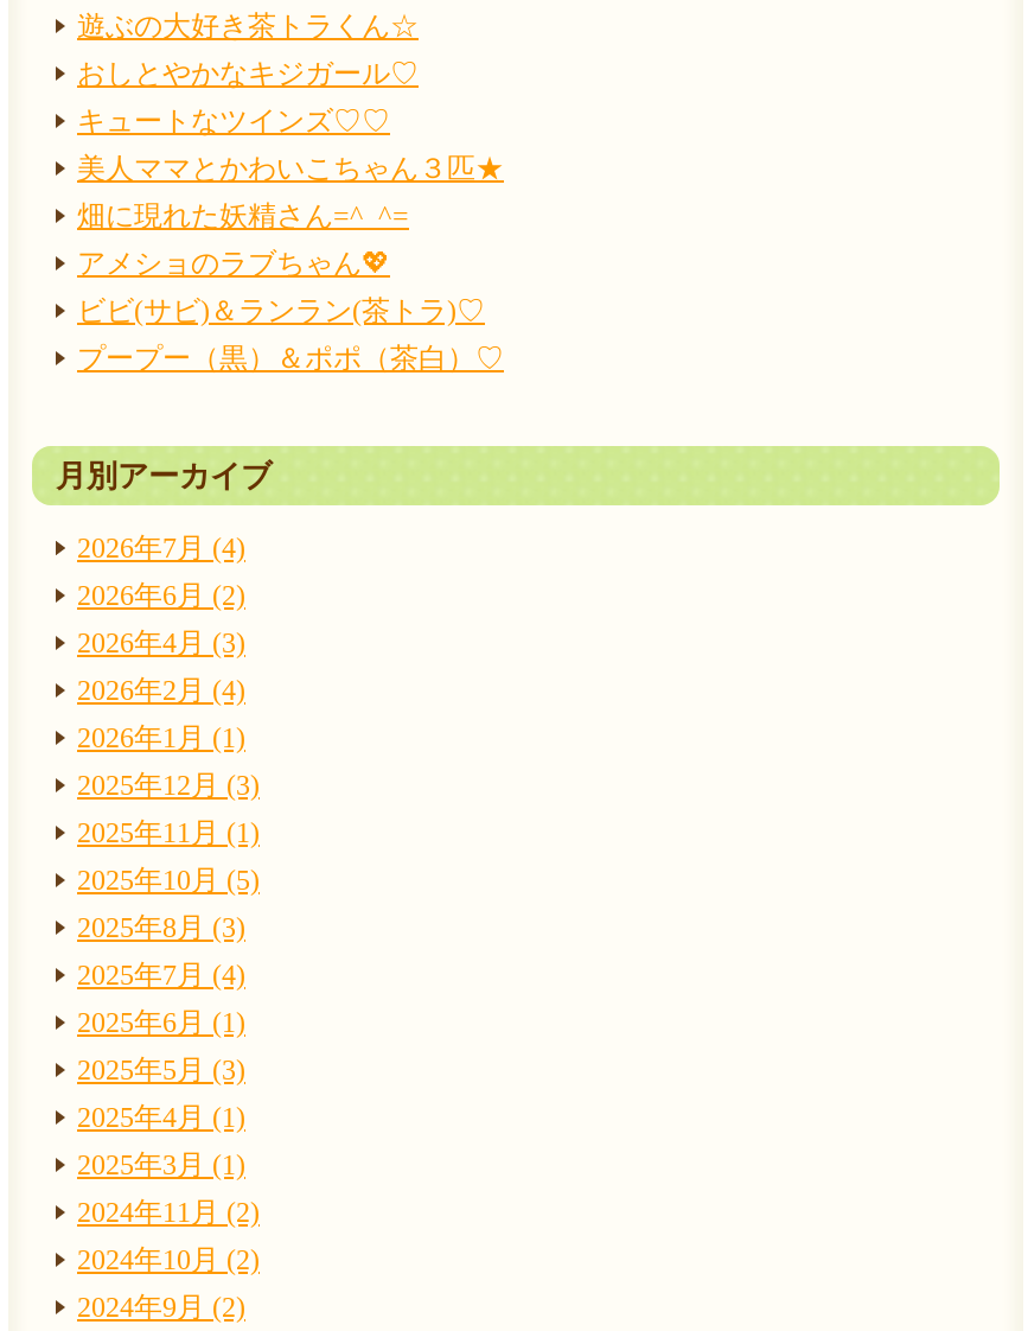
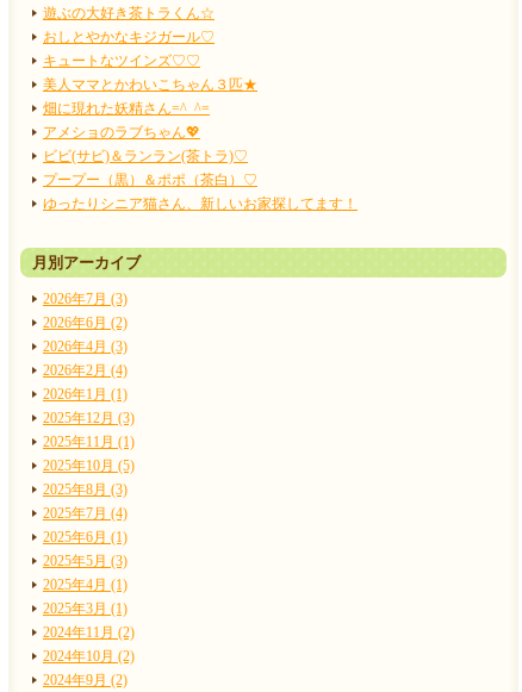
+ ゆったりシニア猫さん、新しいお家探してます！

- 2026年7月 (4)
+ 2026年7月 (3)
